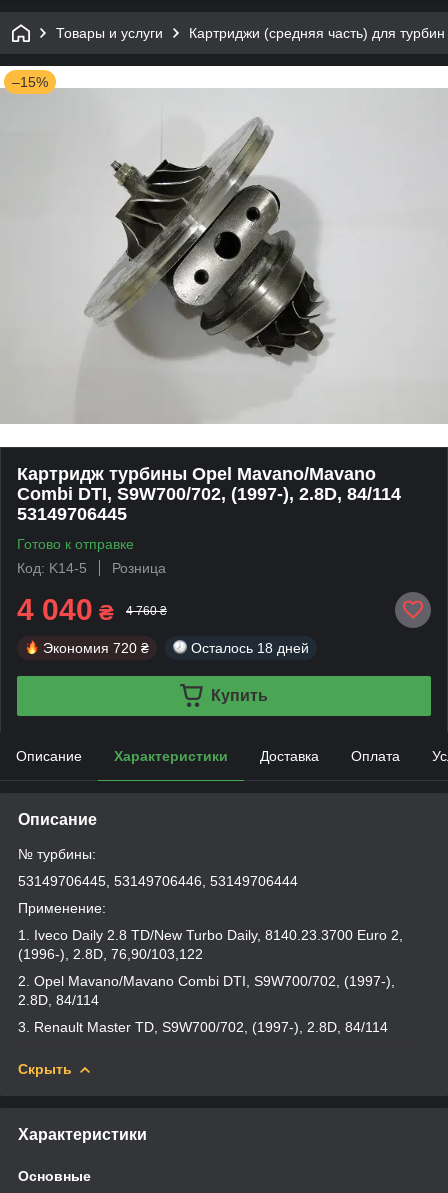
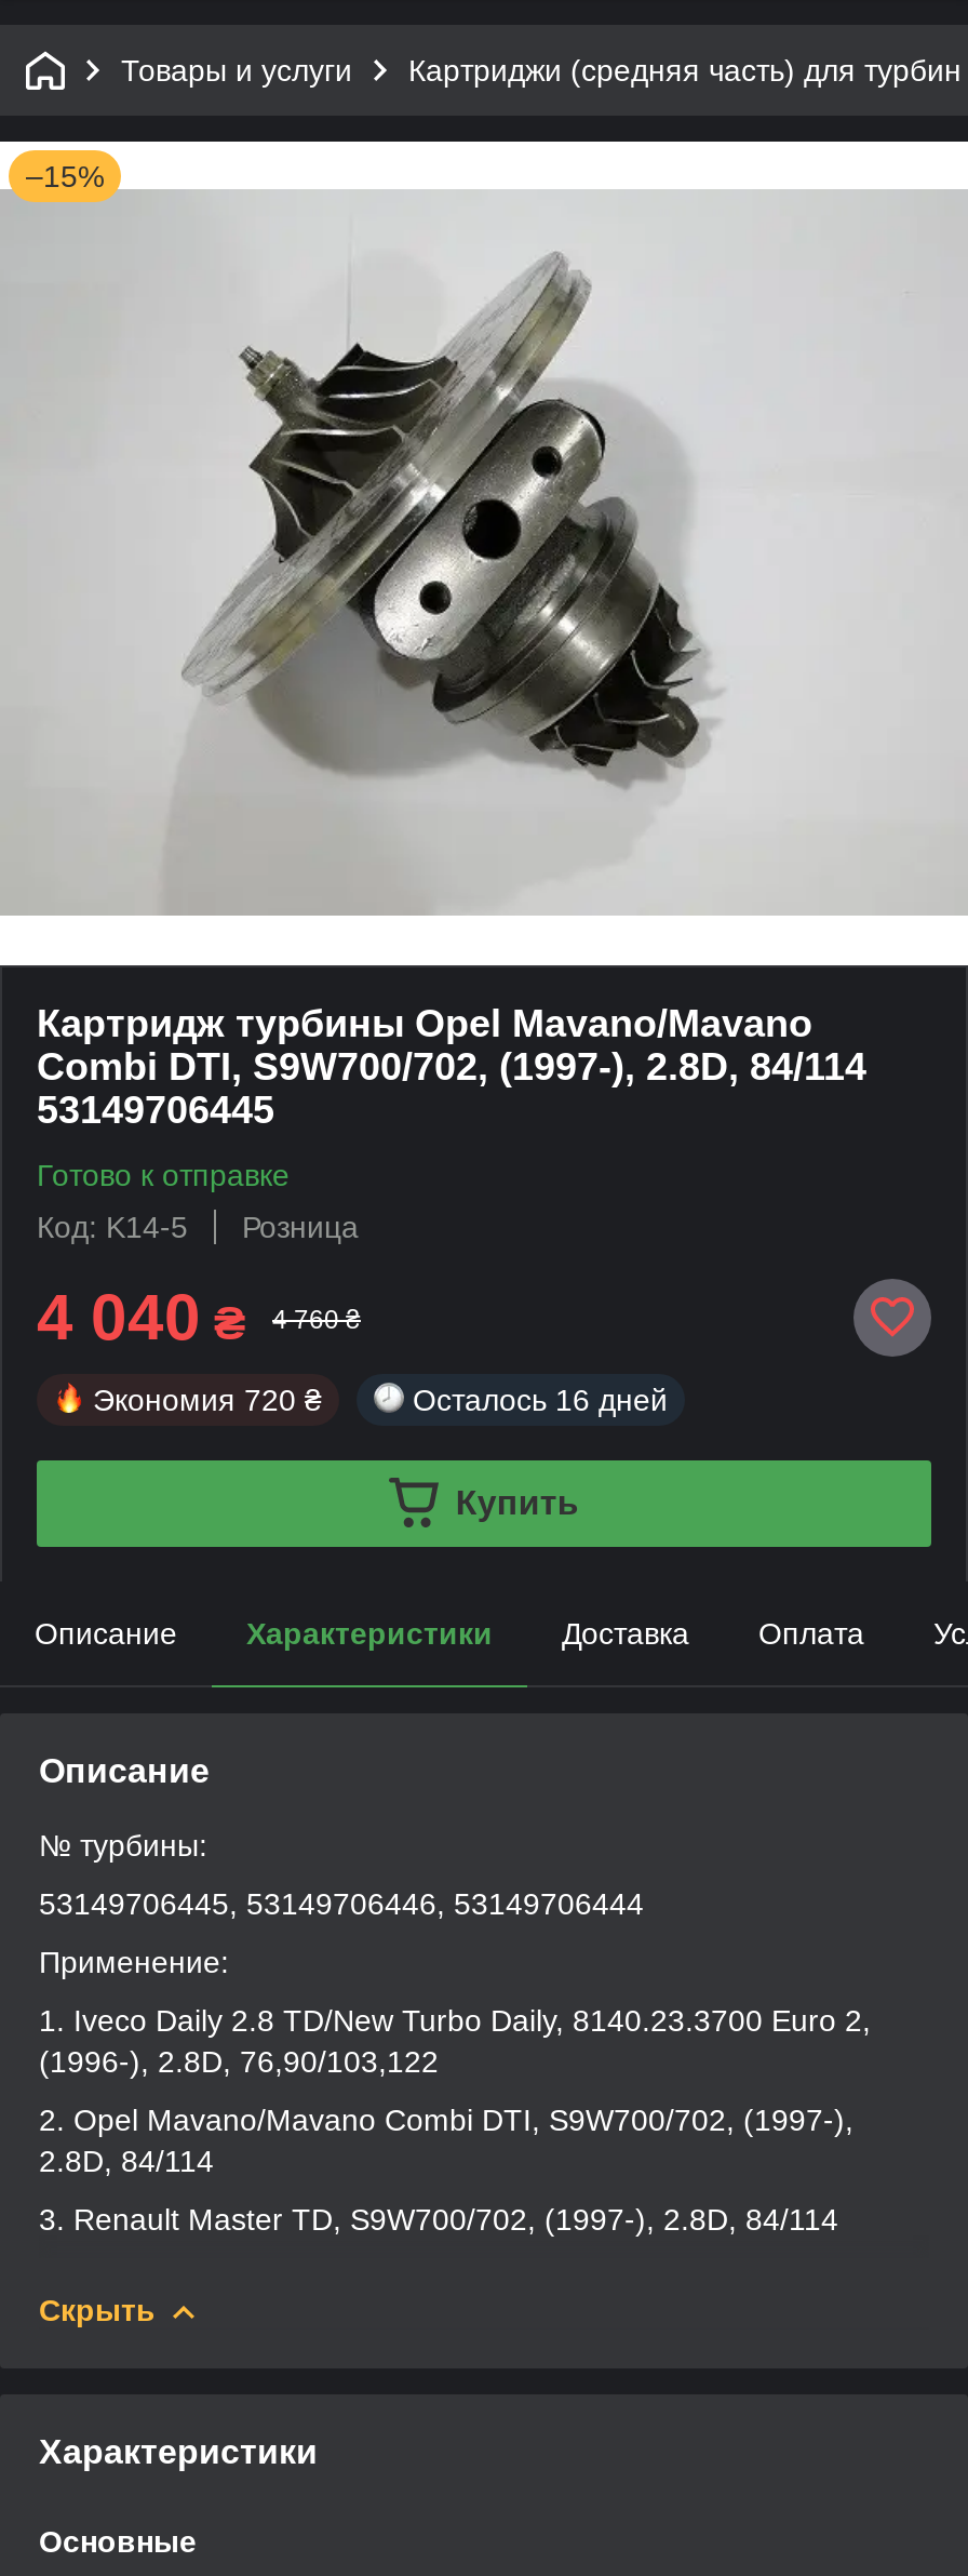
- Осталось 18 дней
+ Осталось 16 дней
